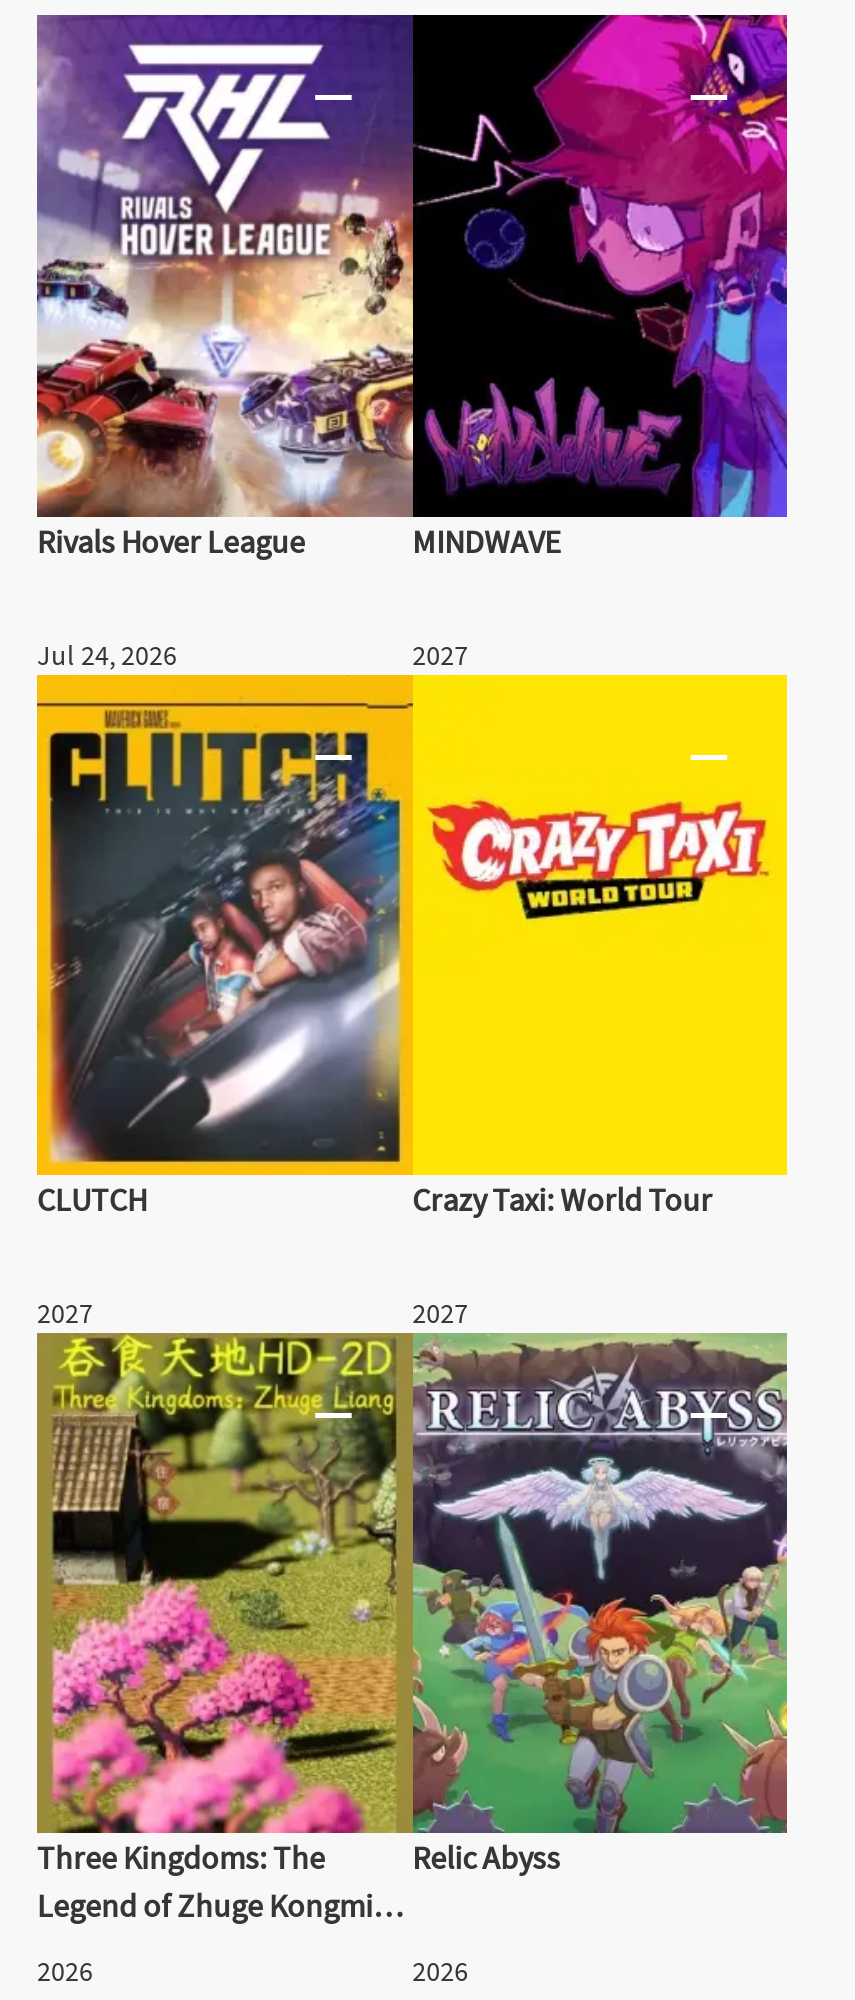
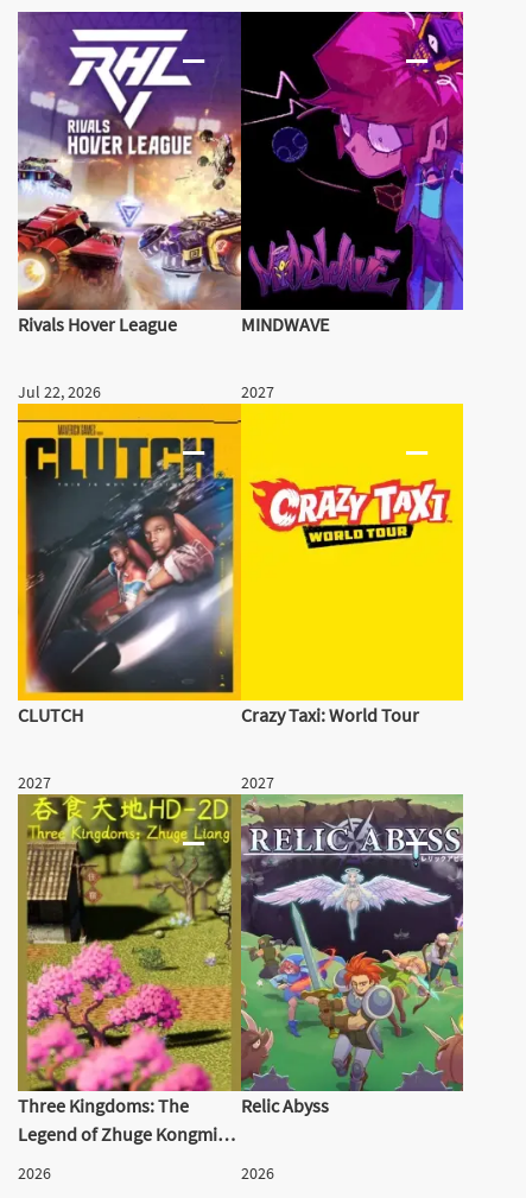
- Jul 24, 2026
+ Jul 22, 2026
